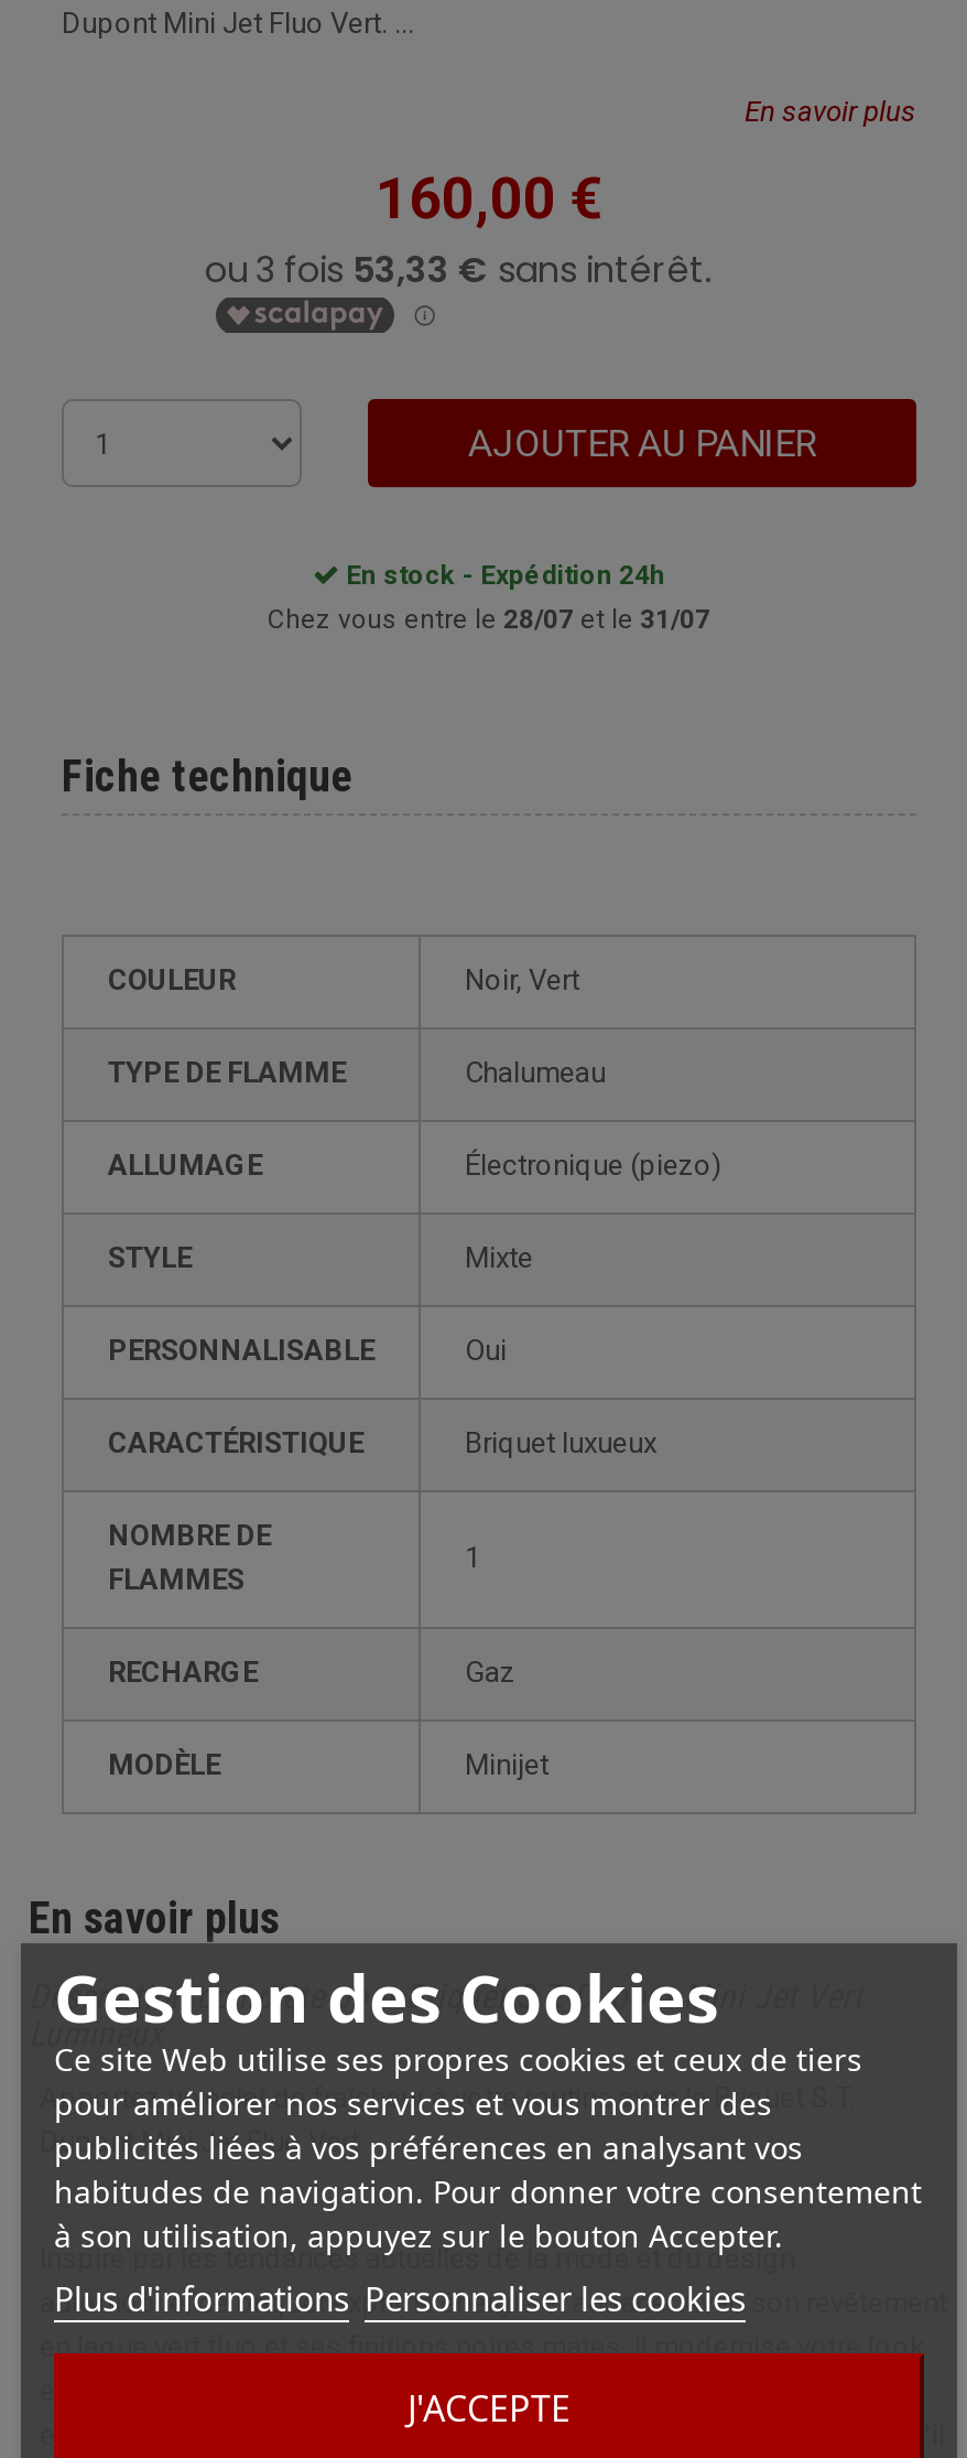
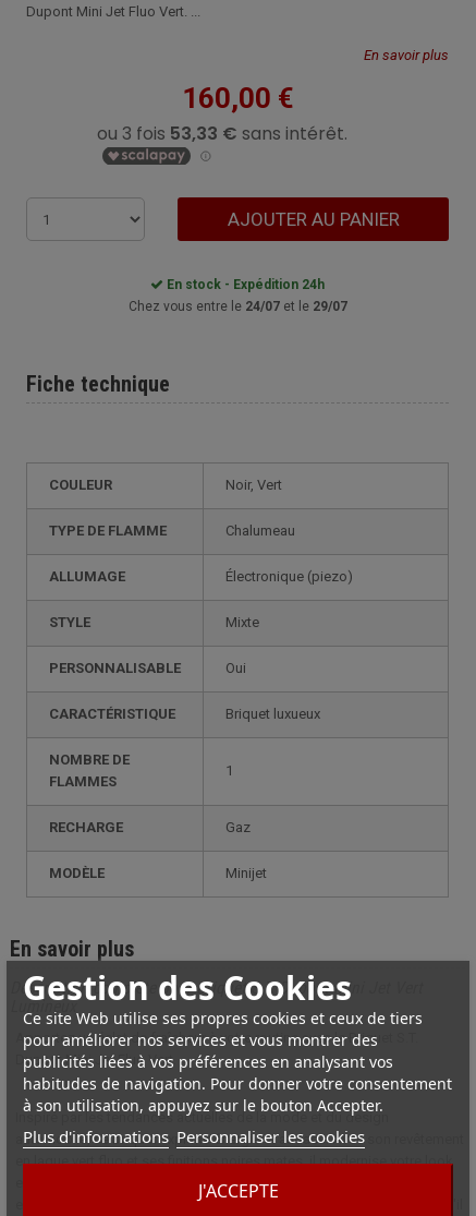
- Chez vous entre le 28/07 et le 31/07
+ Chez vous entre le 24/07 et le 29/07
